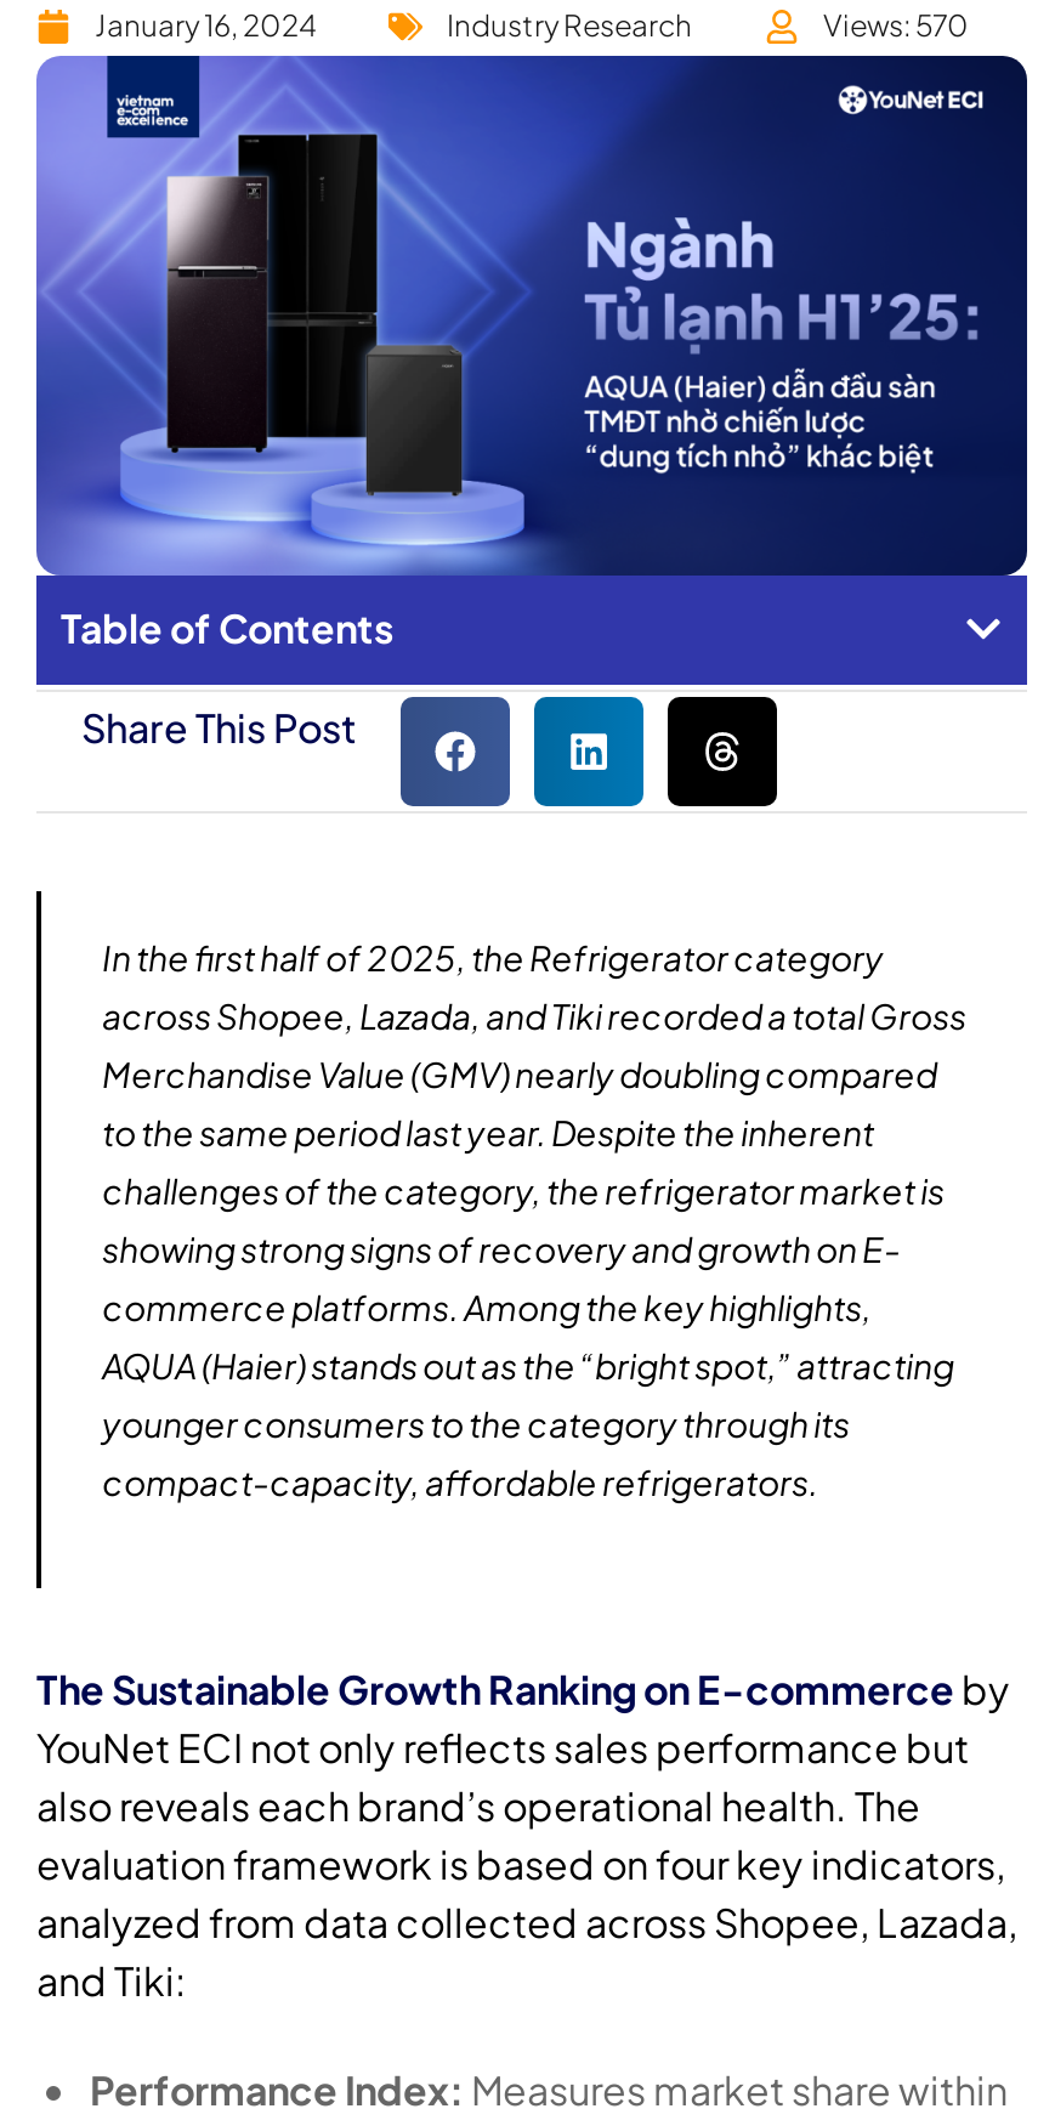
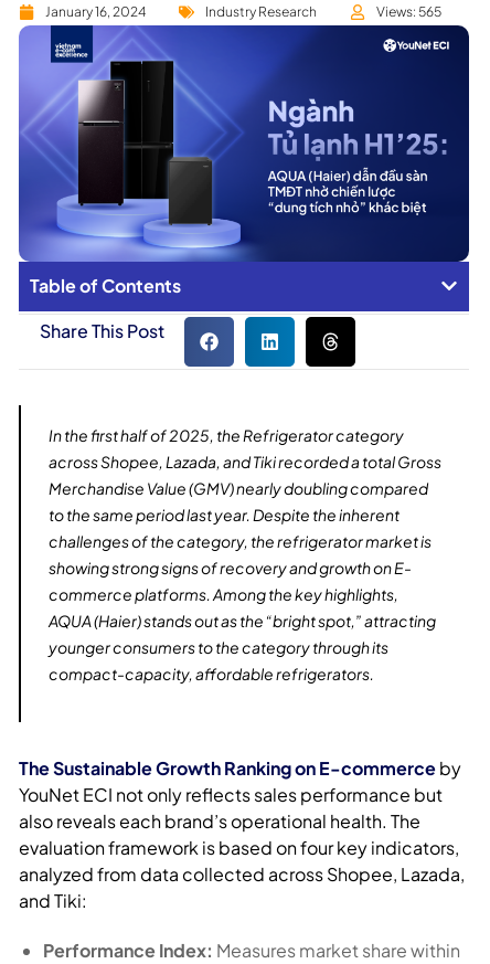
- Views: 570
+ Views: 565
